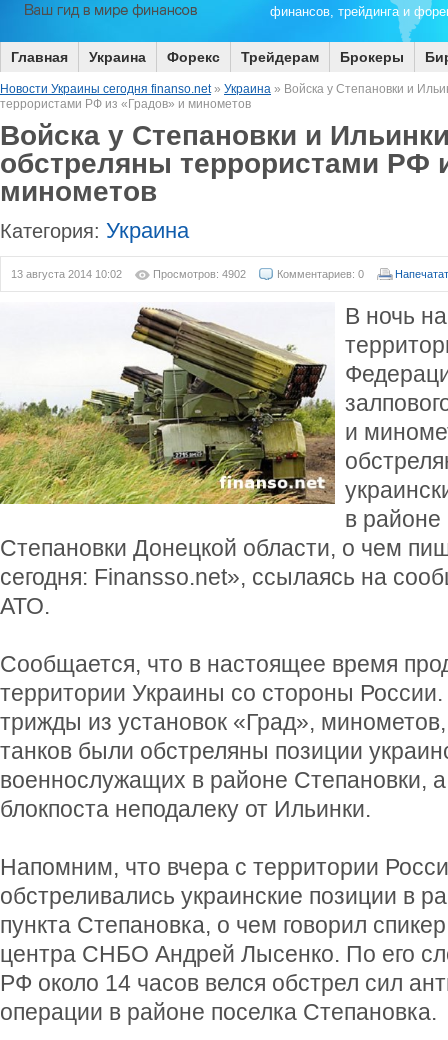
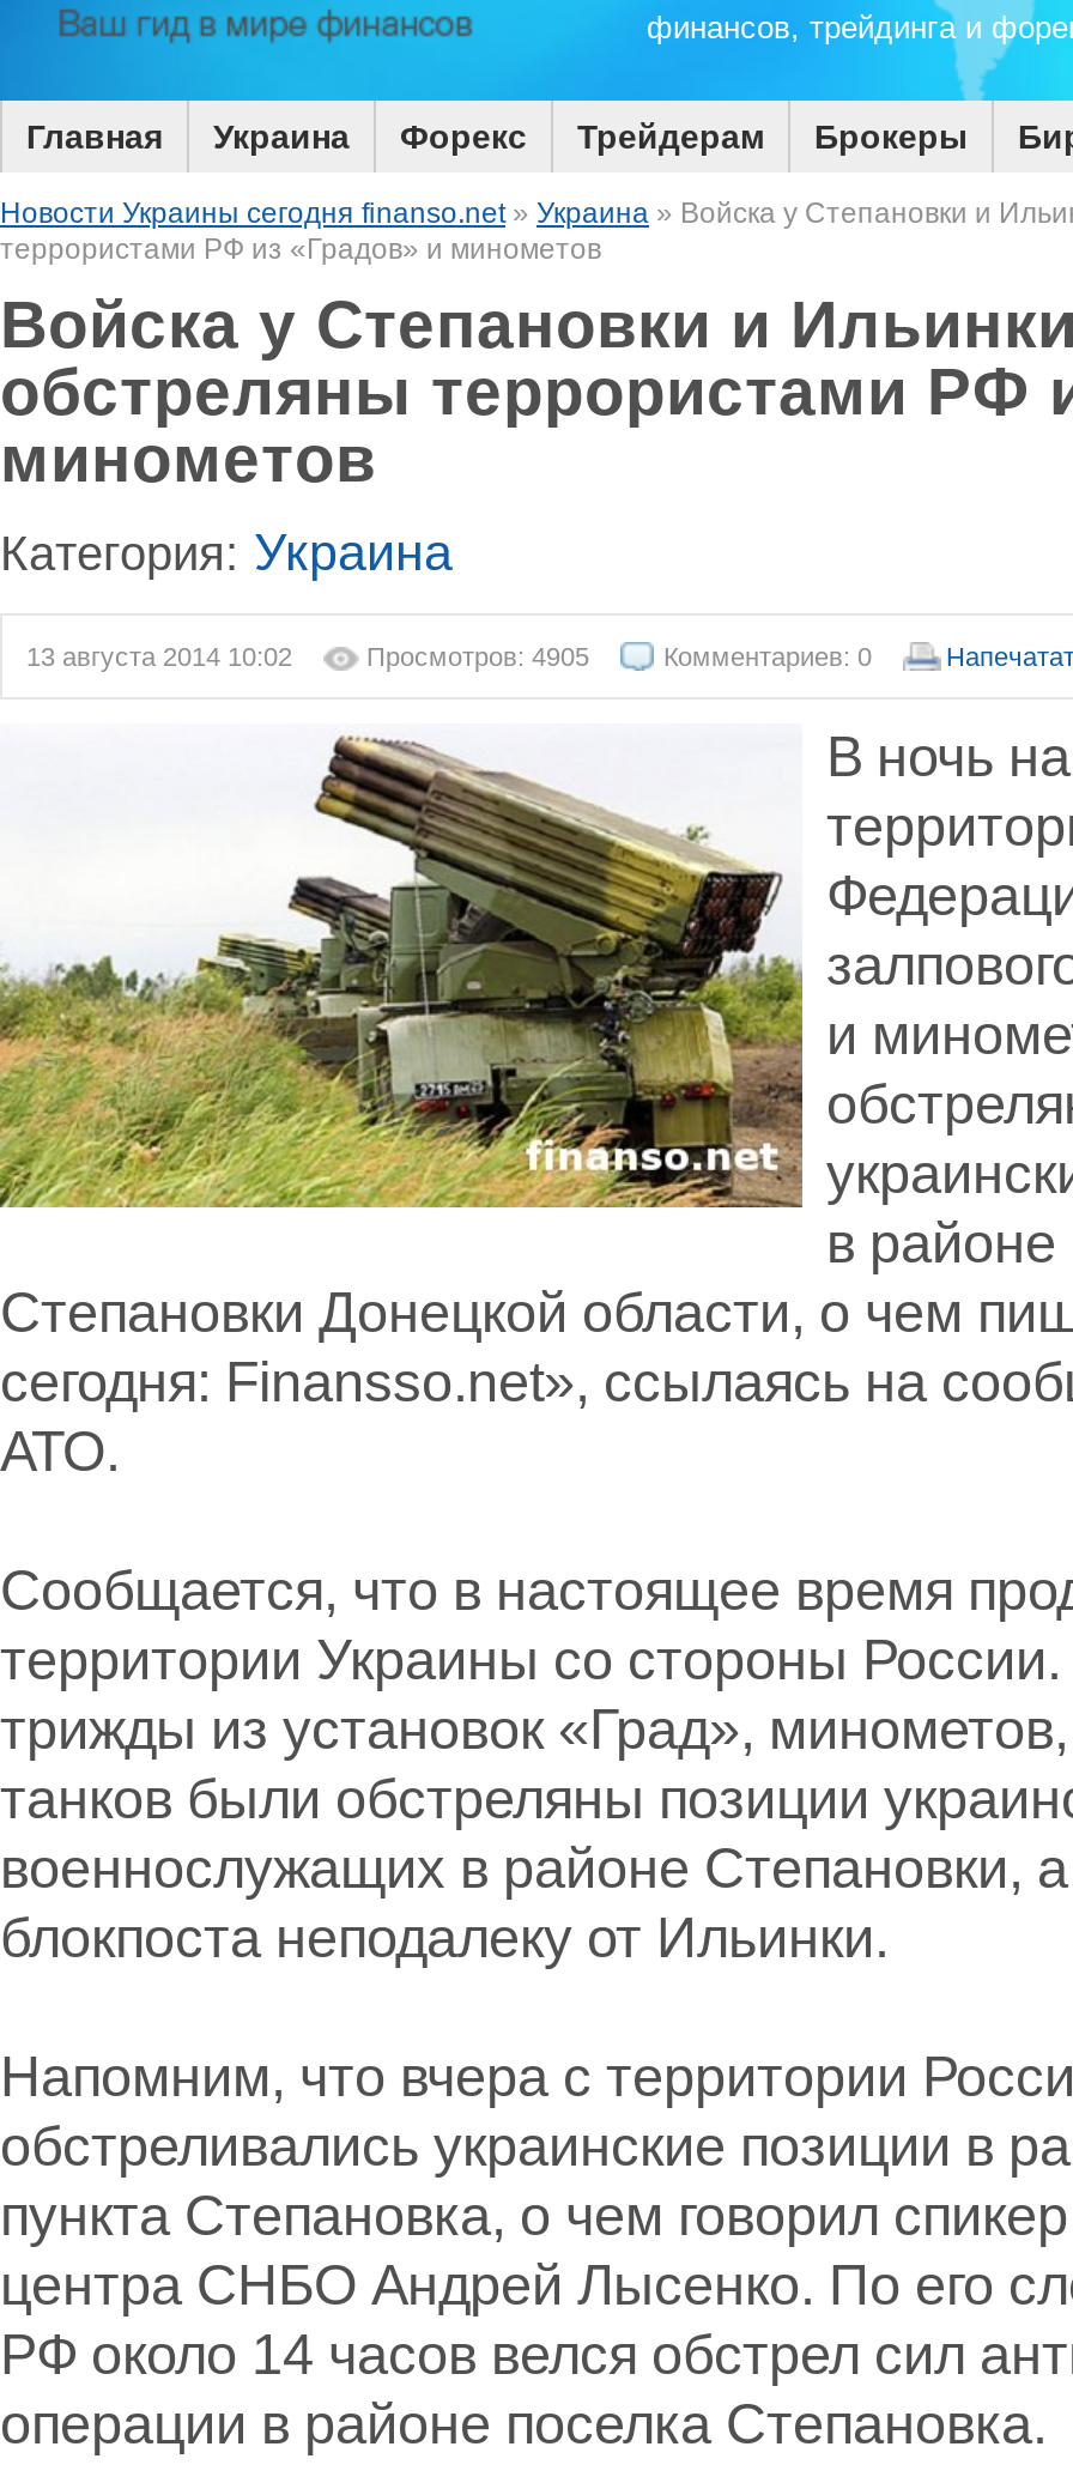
- Просмотров: 4902
+ Просмотров: 4905
